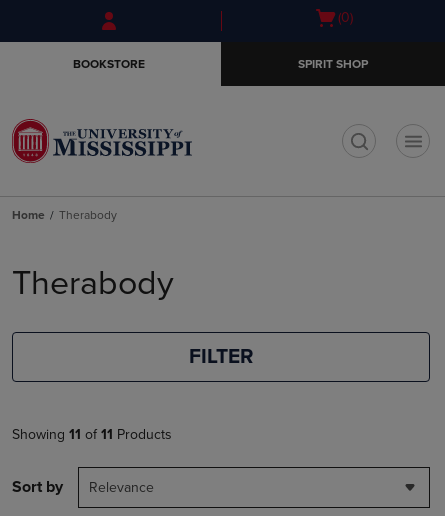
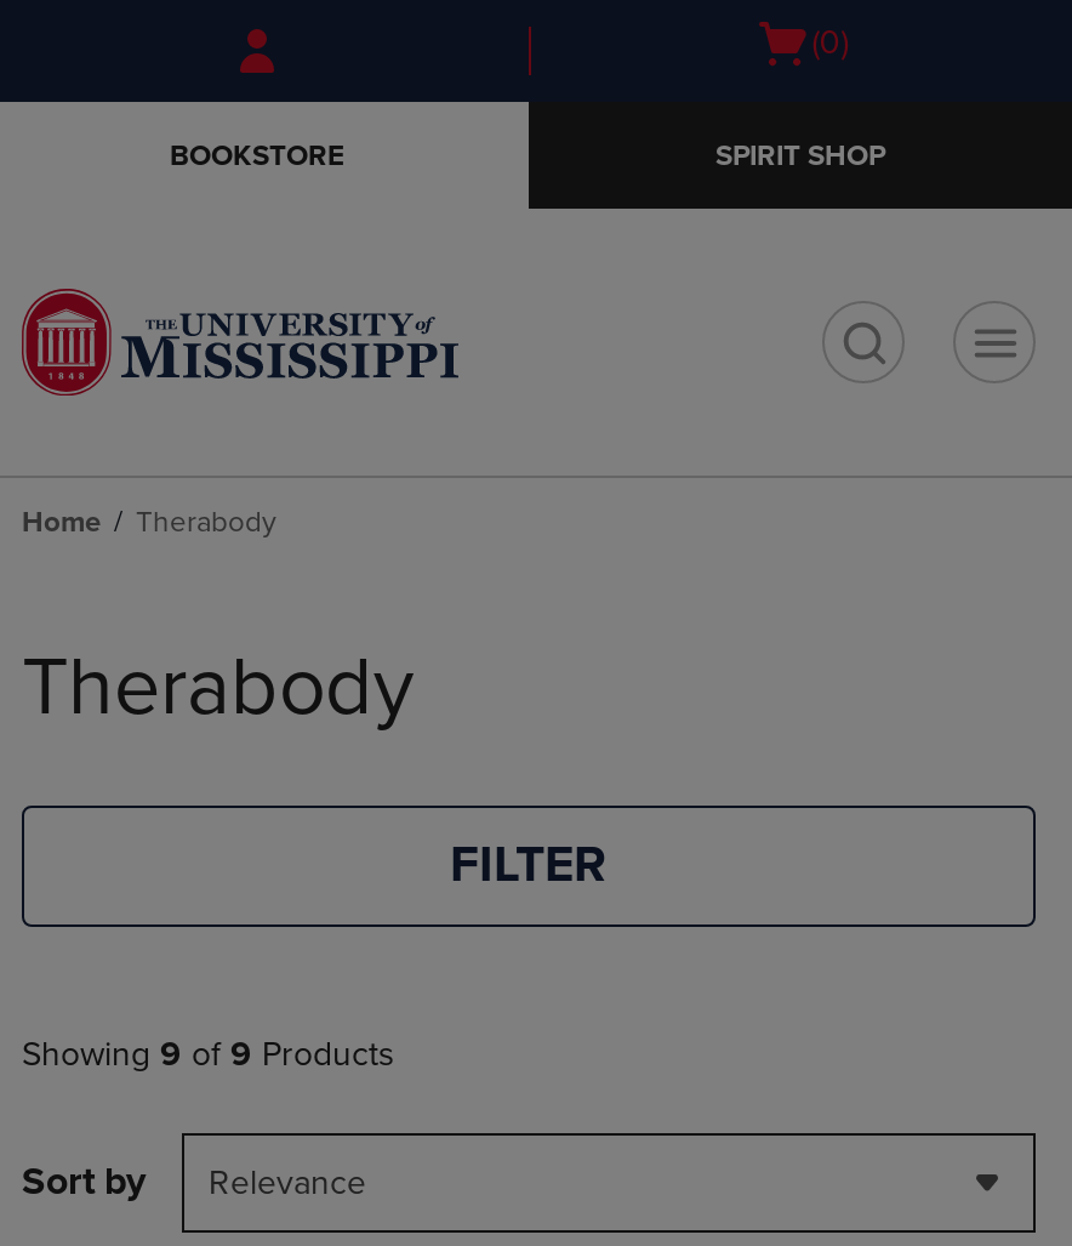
- Showing 11 of 11 Products
+ Showing 9 of 9 Products
